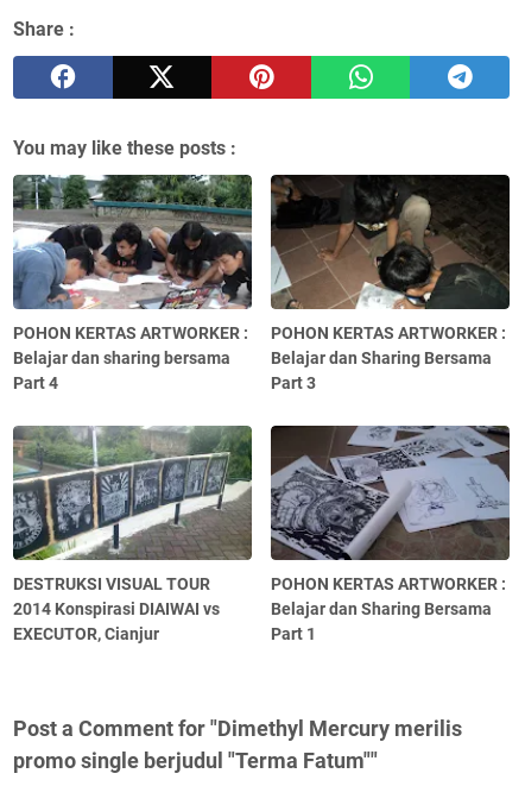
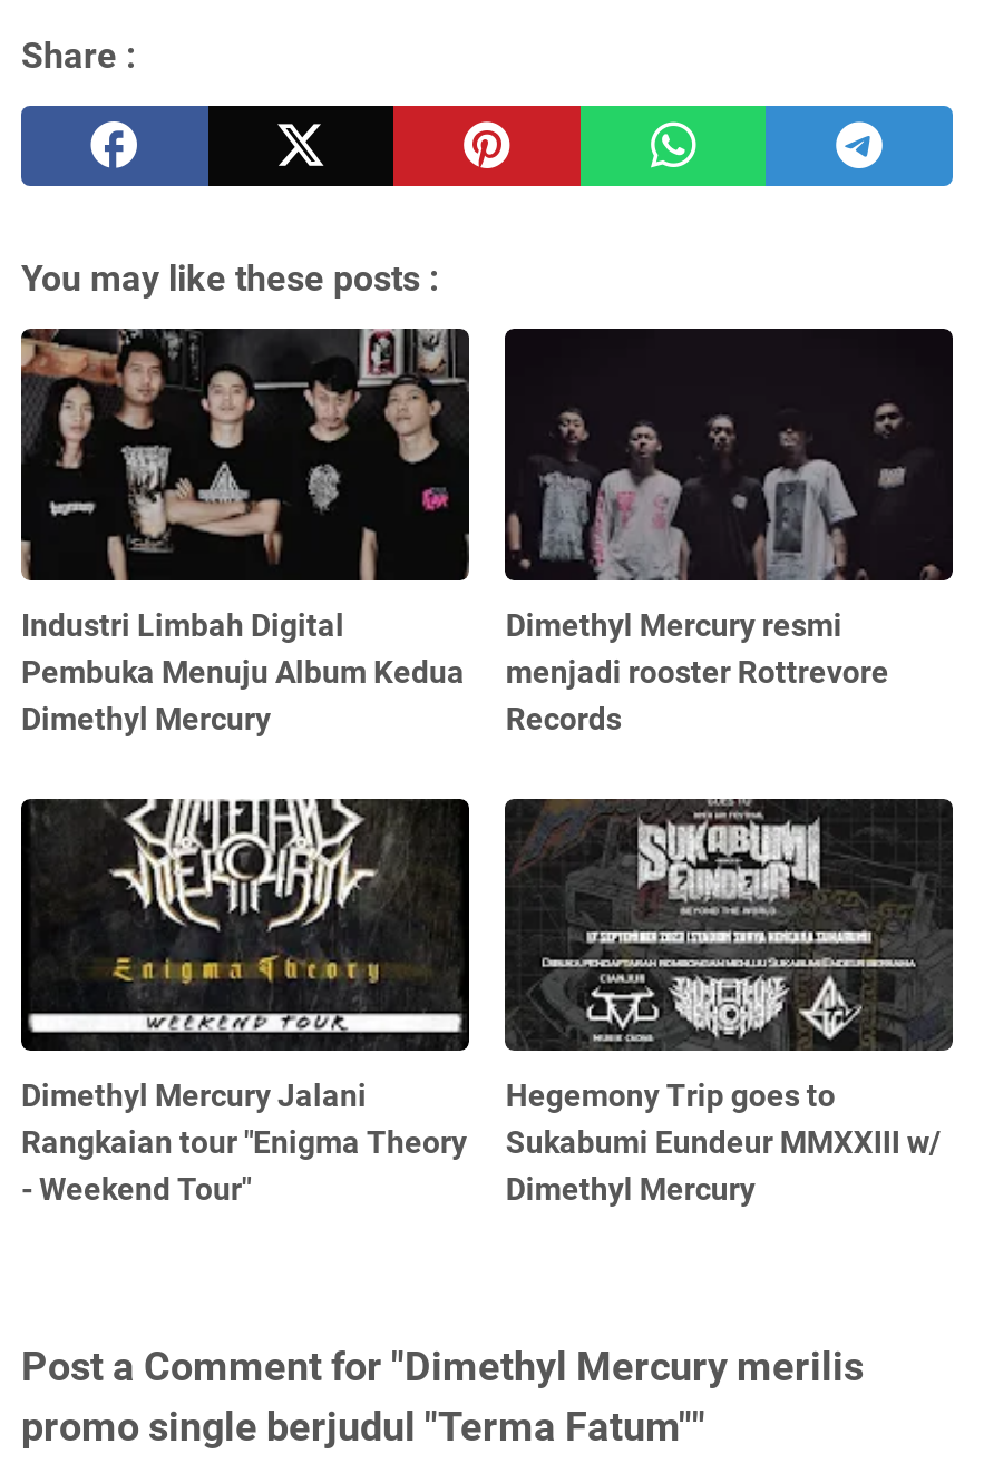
- [image]
- POHON KERTAS ARTWORKER :
- Belajar dan sharing bersama
- Part 4
+ [image]
+ Industri Limbah Digital
+ Pembuka Menuju Album Kedua
+ Dimethyl Mercury

- [image]
- POHON KERTAS ARTWORKER :
- Belajar dan Sharing Bersama
- Part 3
+ [image]
+ Dimethyl Mercury resmi
+ menjadi rooster Rottrevore
+ Records

- [image]
- DESTRUKSI VISUAL TOUR
- 2014 Konspirasi DIAIWAI vs
- EXECUTOR, Cianjur
+ [image]
+ Dimethyl Mercury Jalani
+ Rangkaian tour "Enigma Theory
+ - Weekend Tour"

- [image]
- POHON KERTAS ARTWORKER :
- Belajar dan Sharing Bersama
- Part 1
+ [image]
+ Hegemony Trip goes to
+ Sukabumi Eundeur MMXXIII w/
+ Dimethyl Mercury
